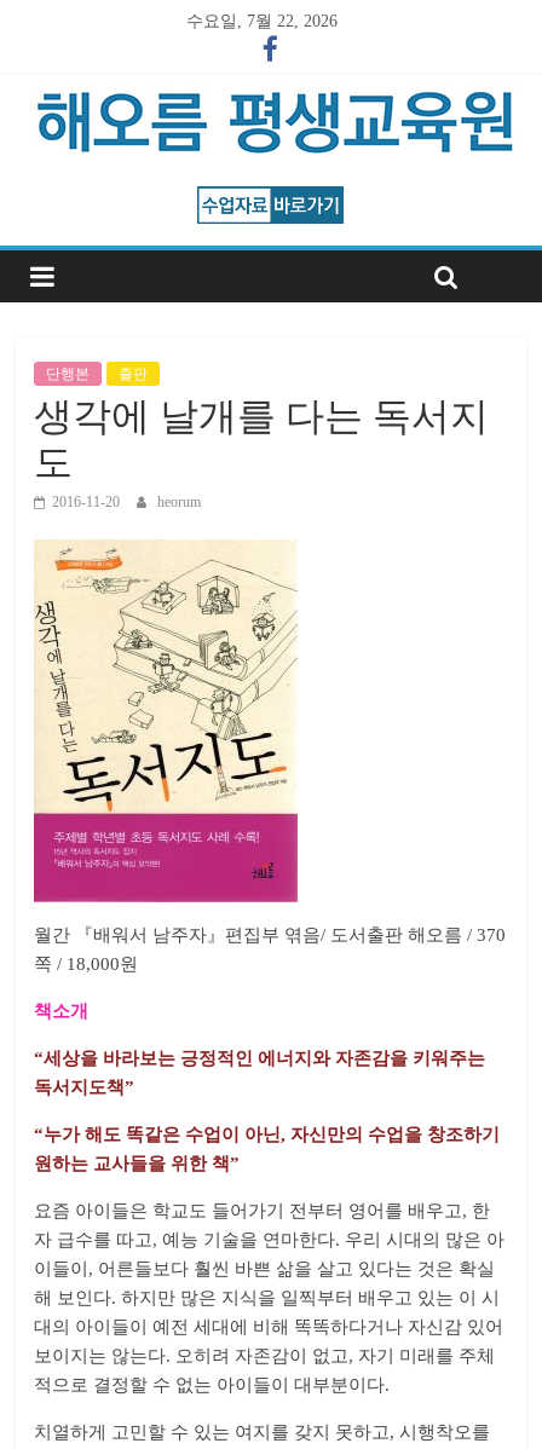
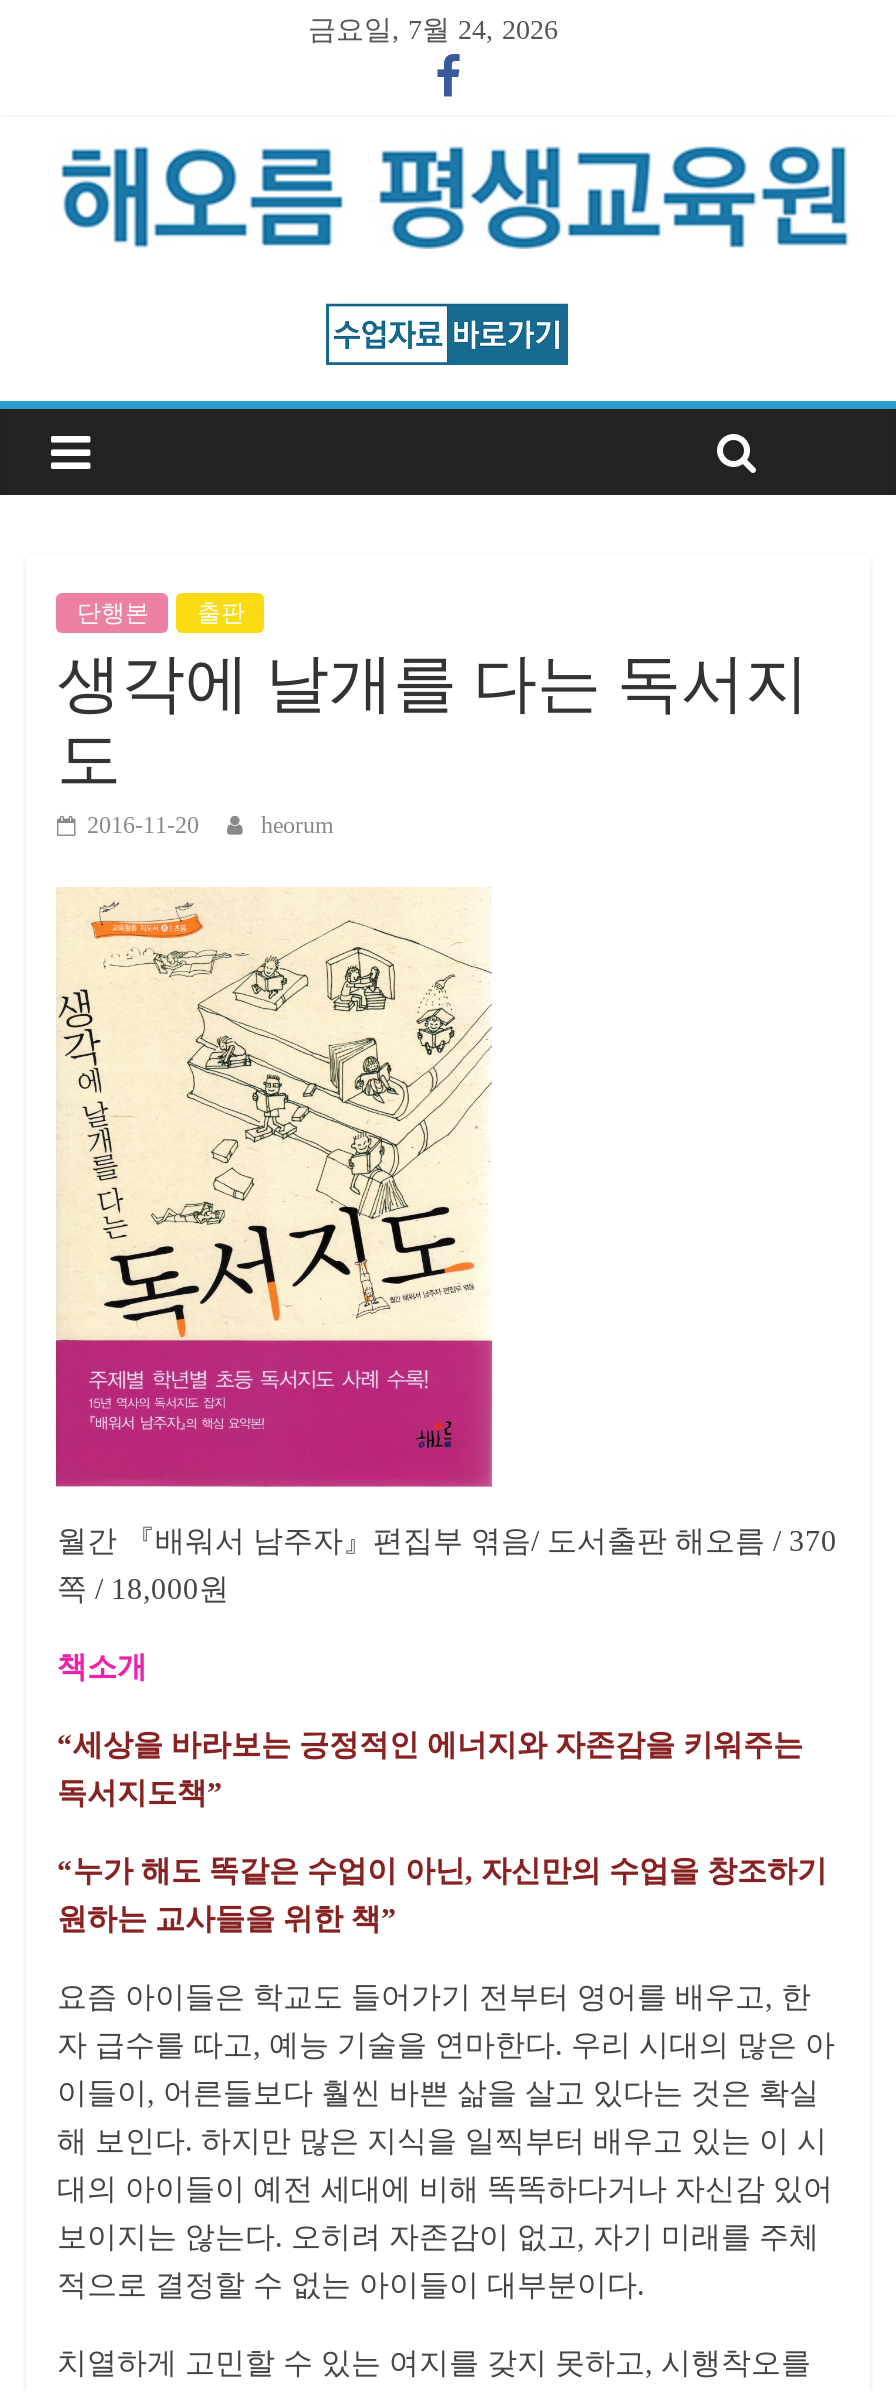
- 수요일, 7월 22, 2026
+ 금요일, 7월 24, 2026
